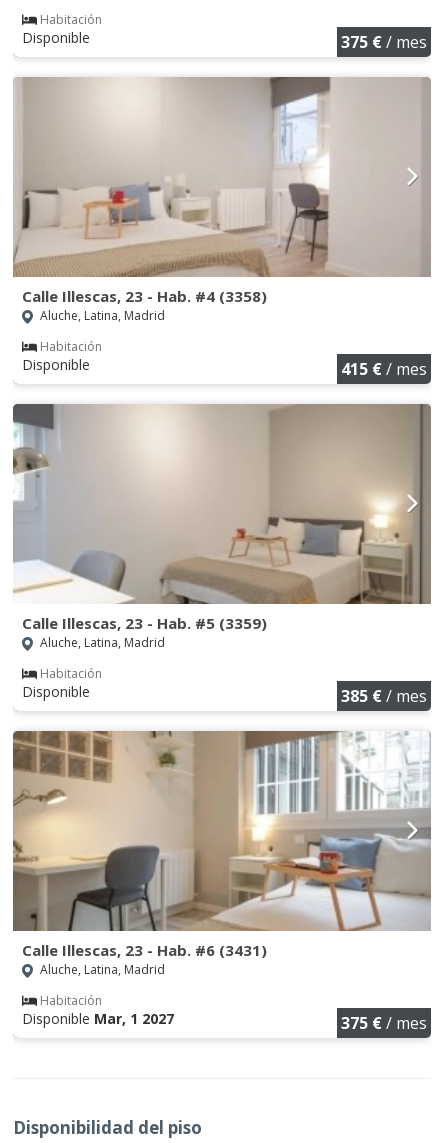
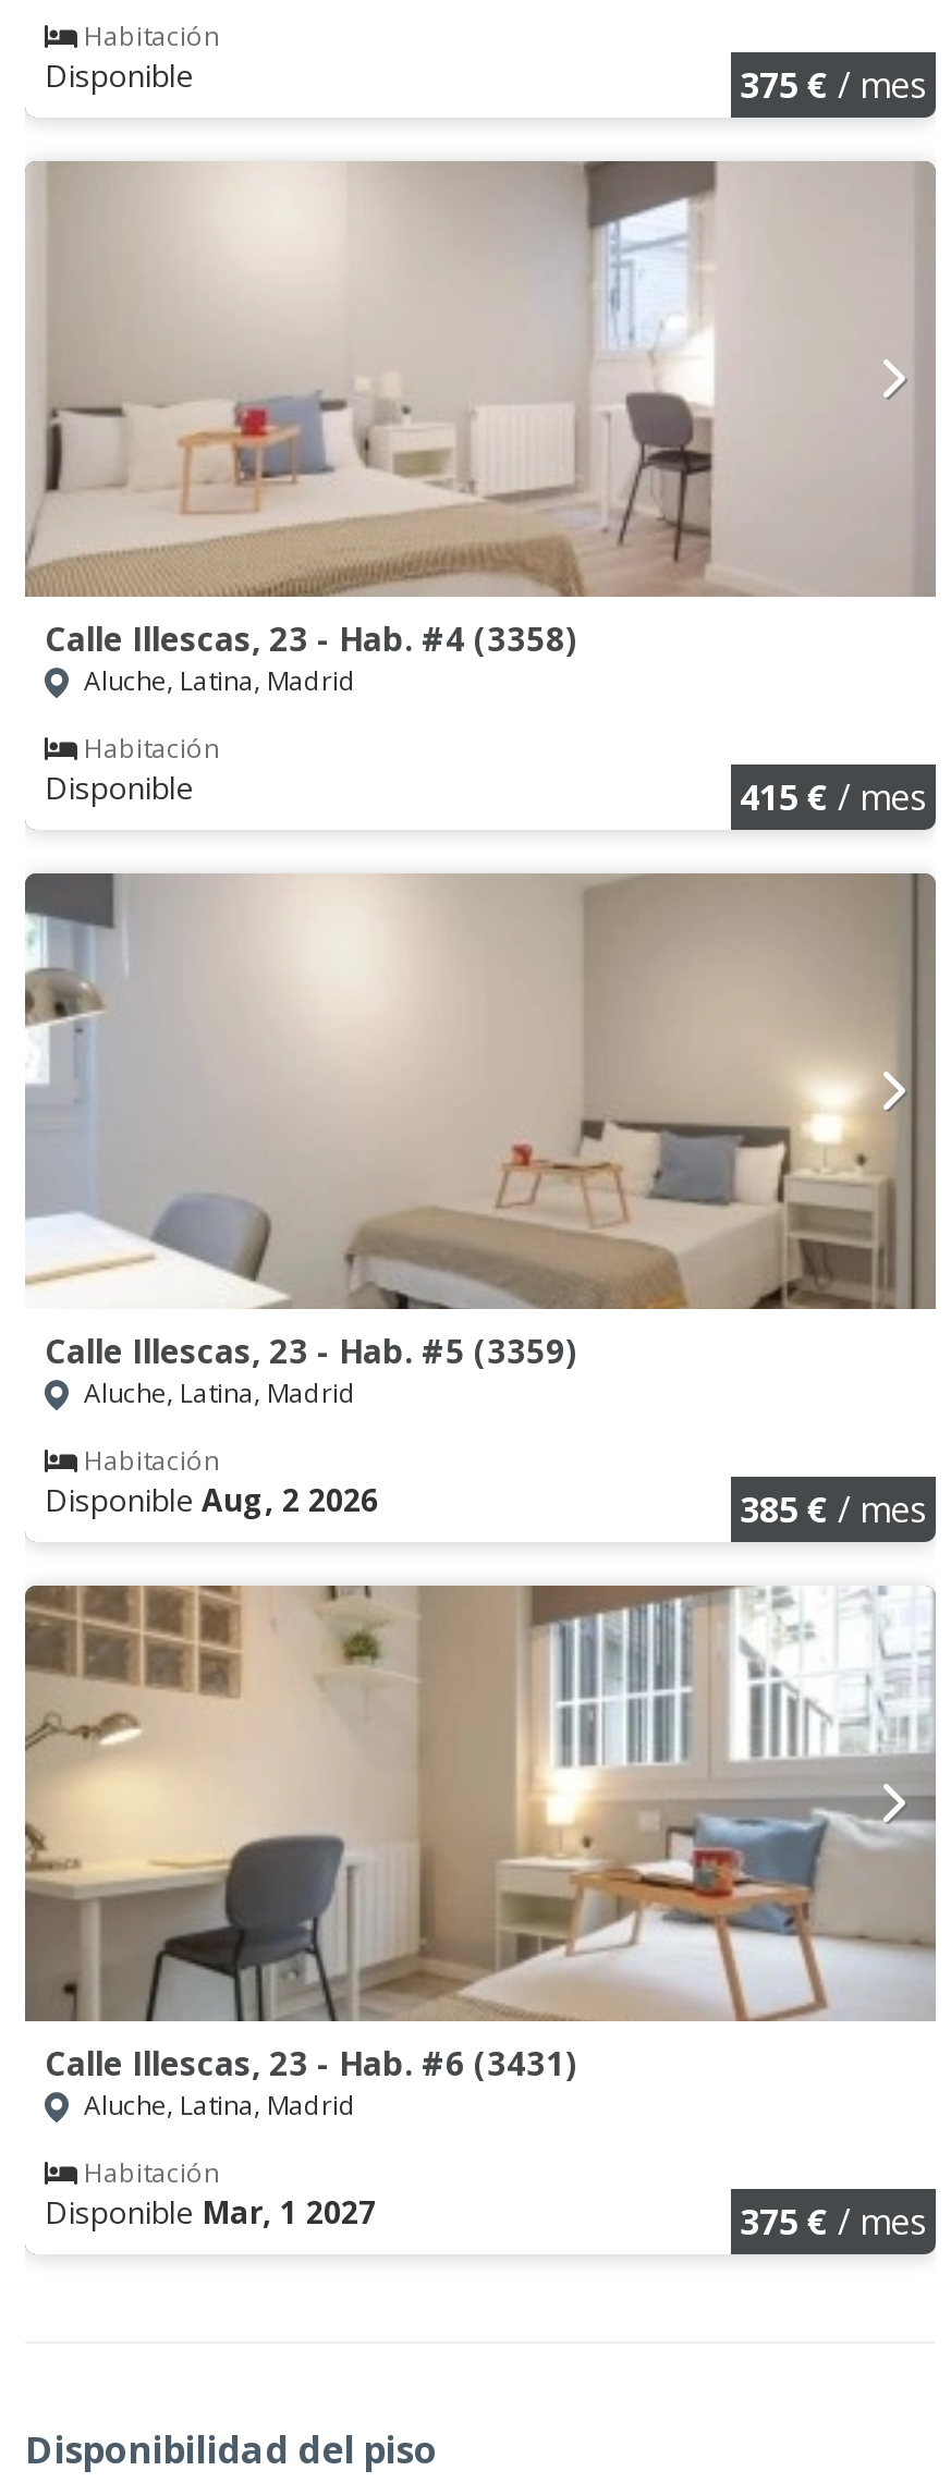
- Disponible
+ Disponible Aug, 2 2026
